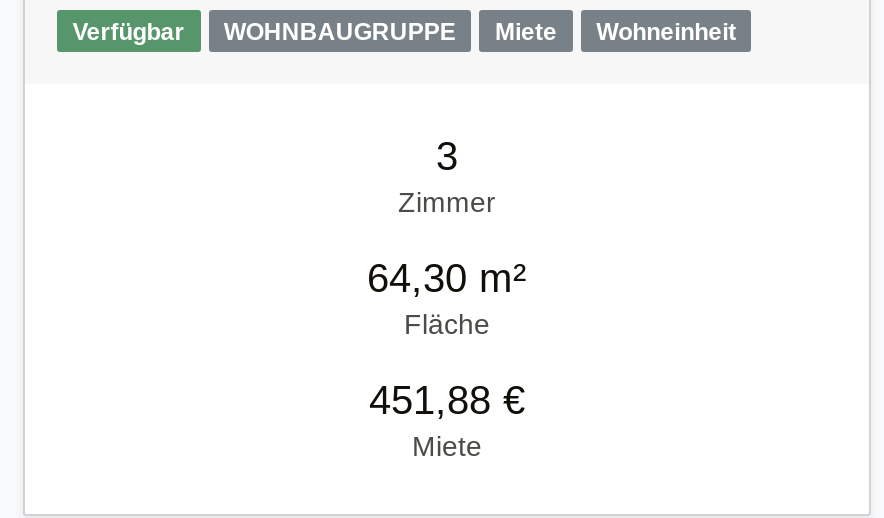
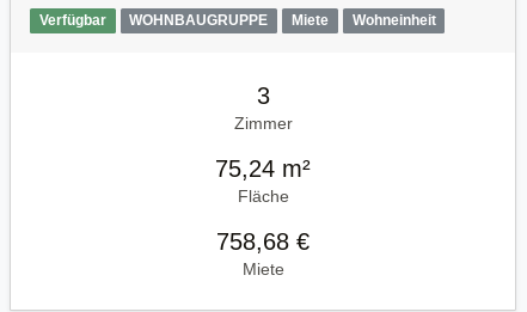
- 64,30 m²
+ 75,24 m²

- 451,88 €
+ 758,68 €
